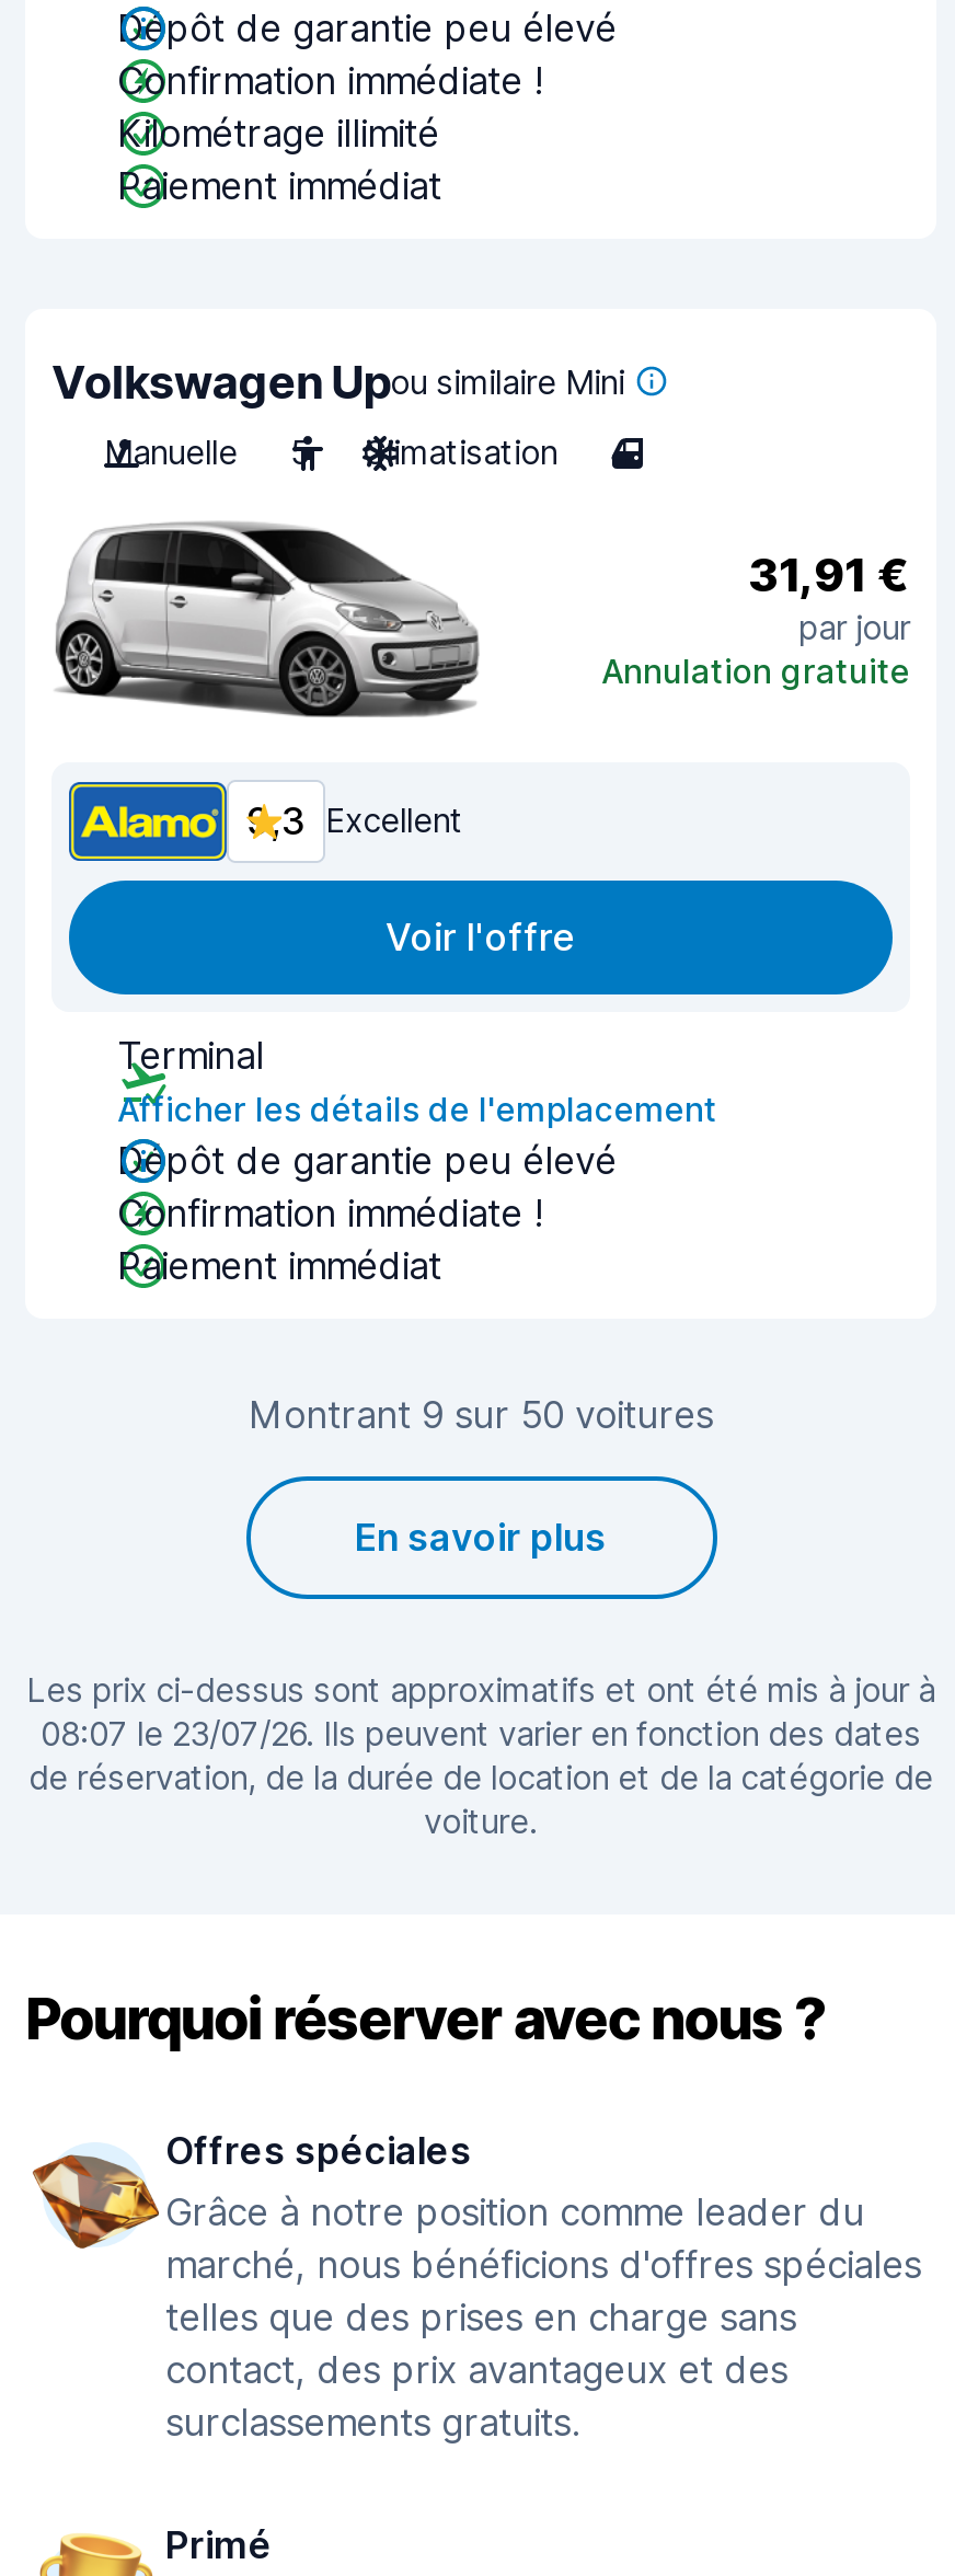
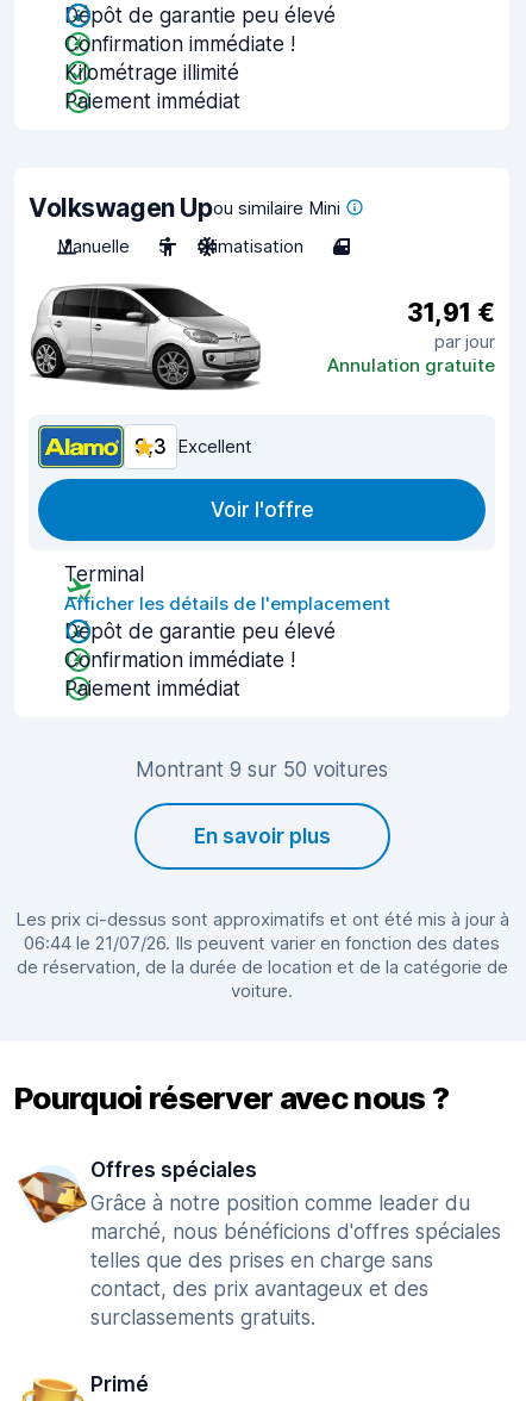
- 08:07 le 23/07/26. Ils peuvent varier en fonction des dates
+ 06:44 le 21/07/26. Ils peuvent varier en fonction des dates
